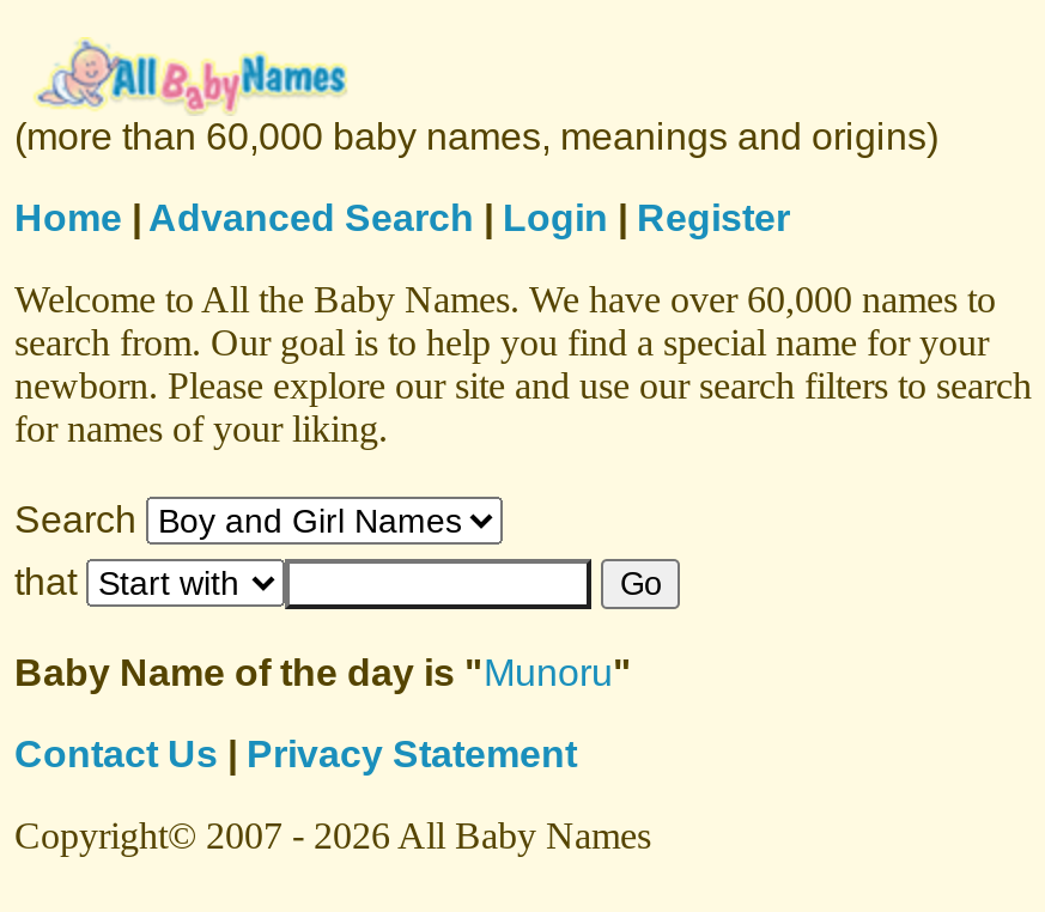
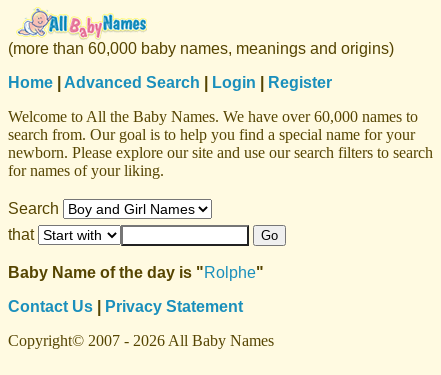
- Baby Name of the day is " Munoru"
+ Baby Name of the day is " Rolphe"
